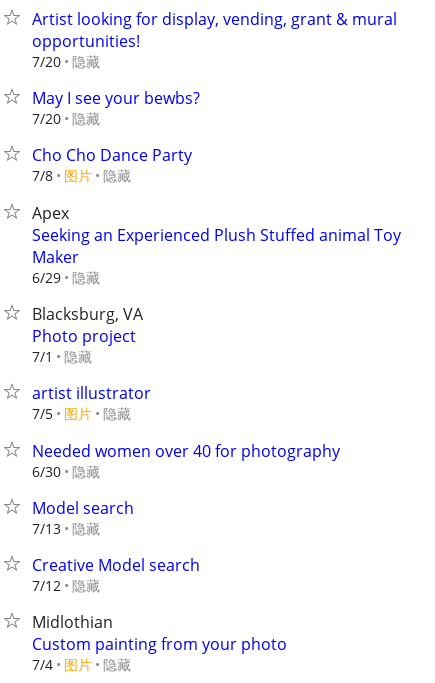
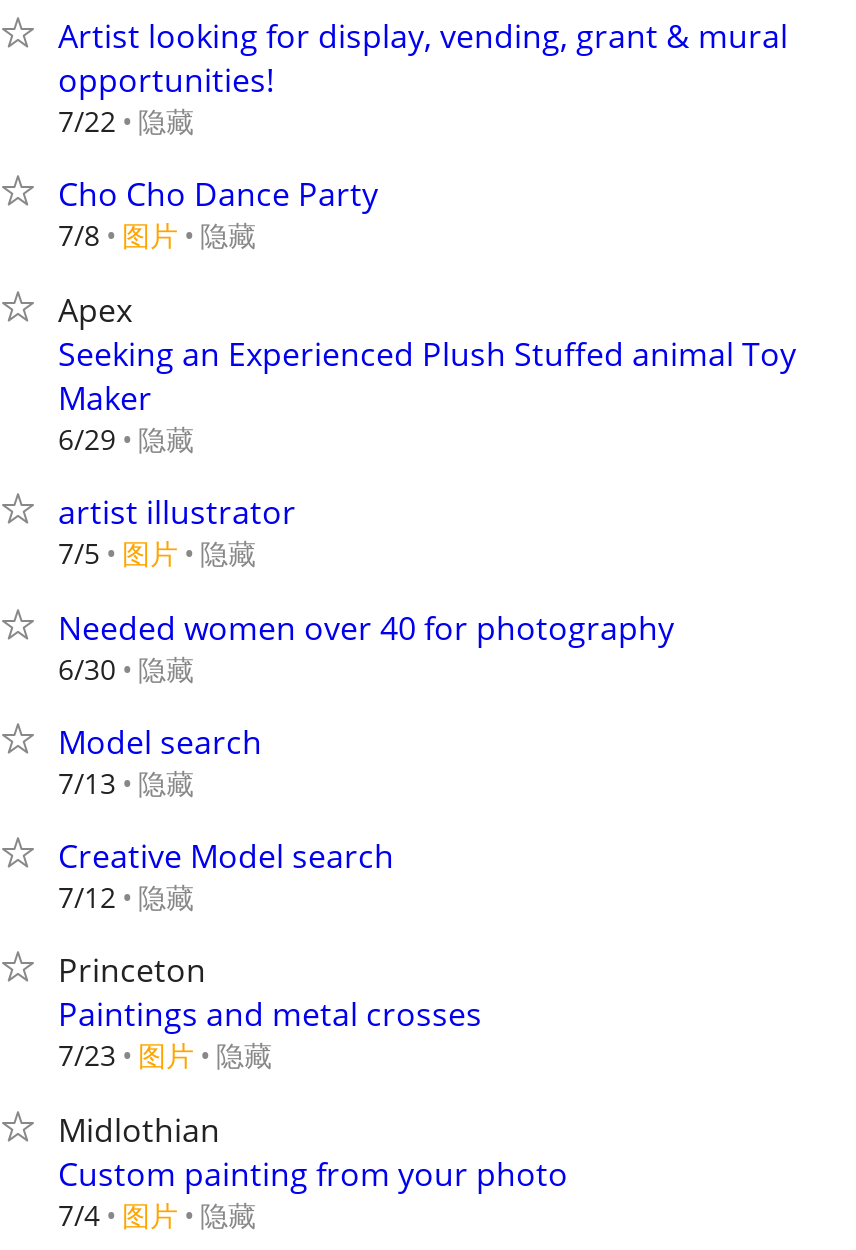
- 7/20 隐藏
- May I see your bewbs?
- 7/20 隐藏
+ 7/22 隐藏

- Blacksburg, VA
- Photo project
- 7/1 隐藏

moved up: artist illustrator | 7/5 图片 隐藏 | Needed women over 40 for photography | 6/30 隐藏 | Model search | 7/13 隐藏 | Creative Model search | 7/12 隐藏

+ Princeton
+ Paintings and metal crosses
+ 7/23 图片 隐藏
